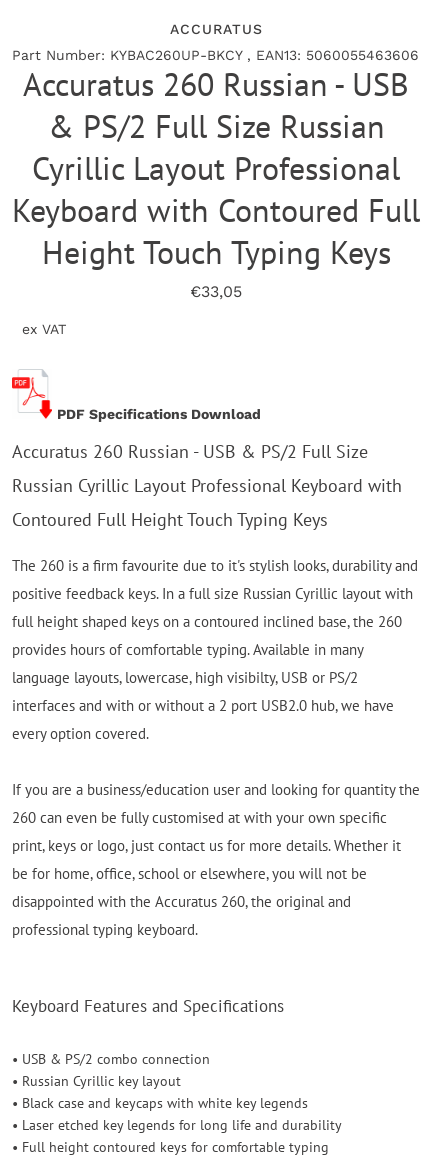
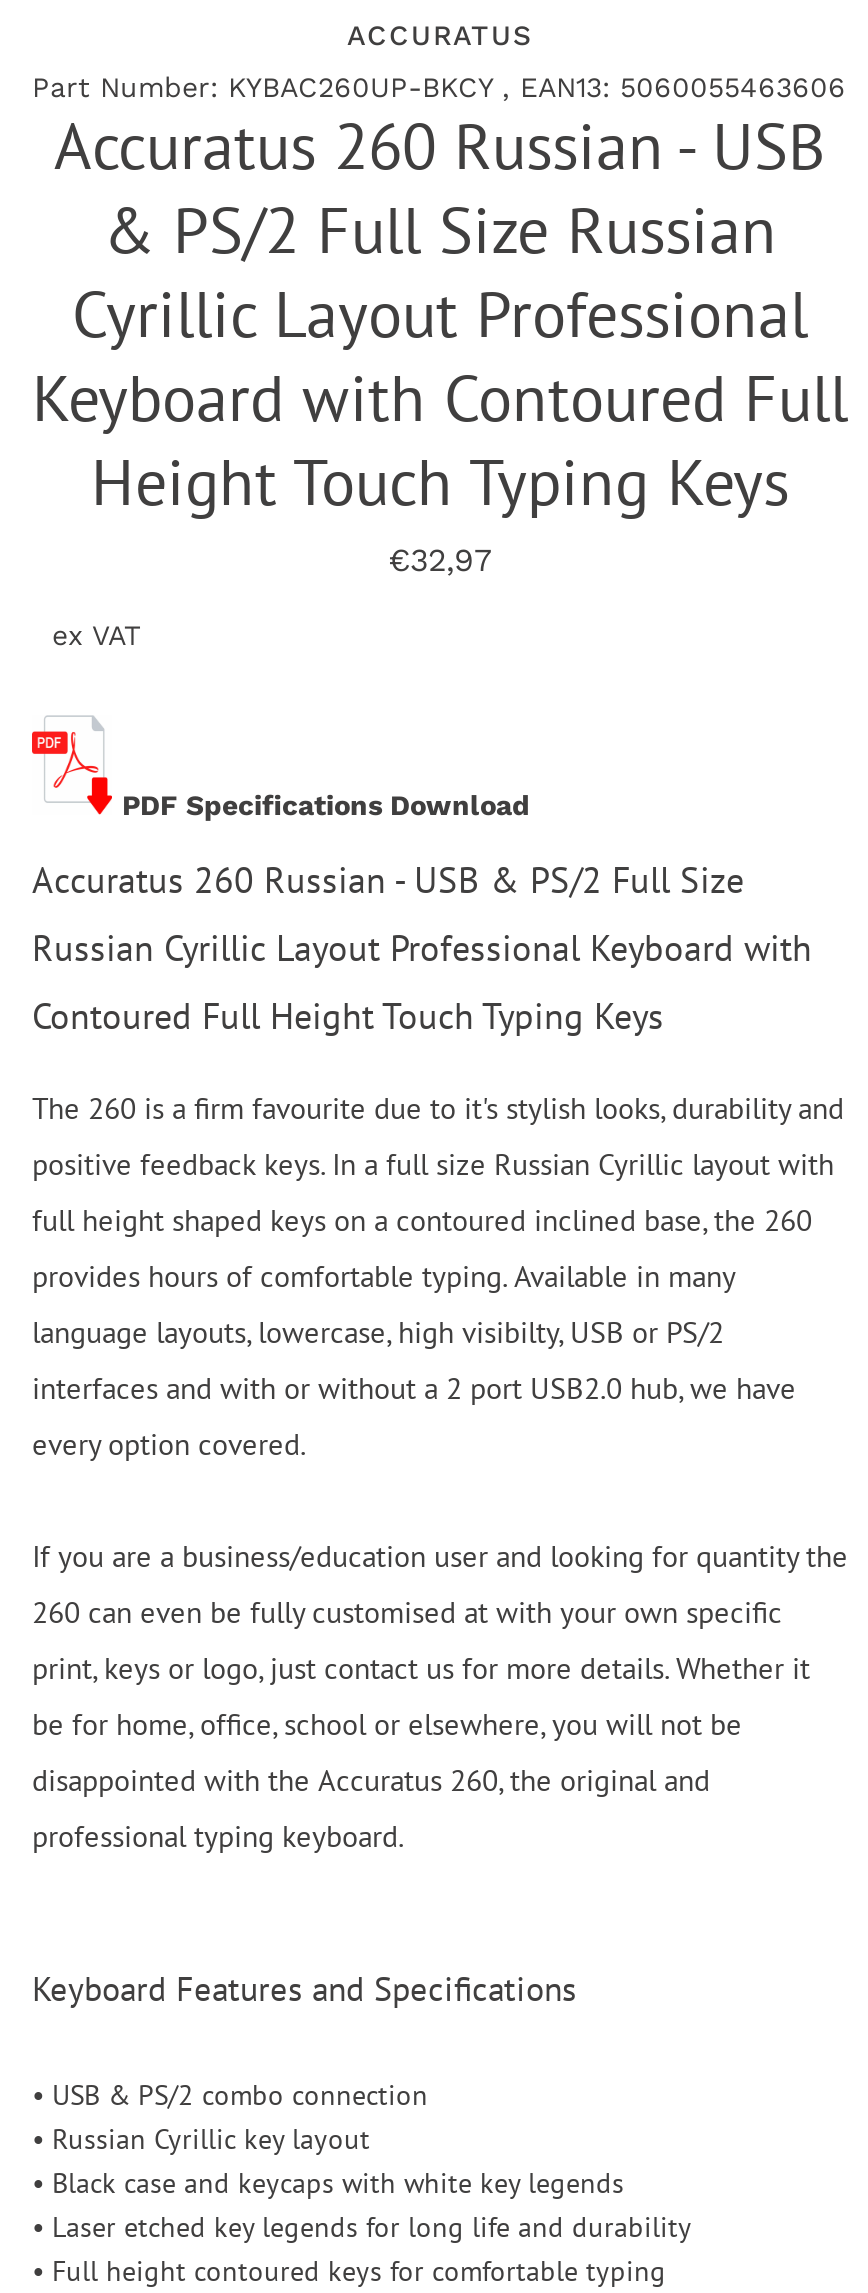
- €33,05
+ €32,97
